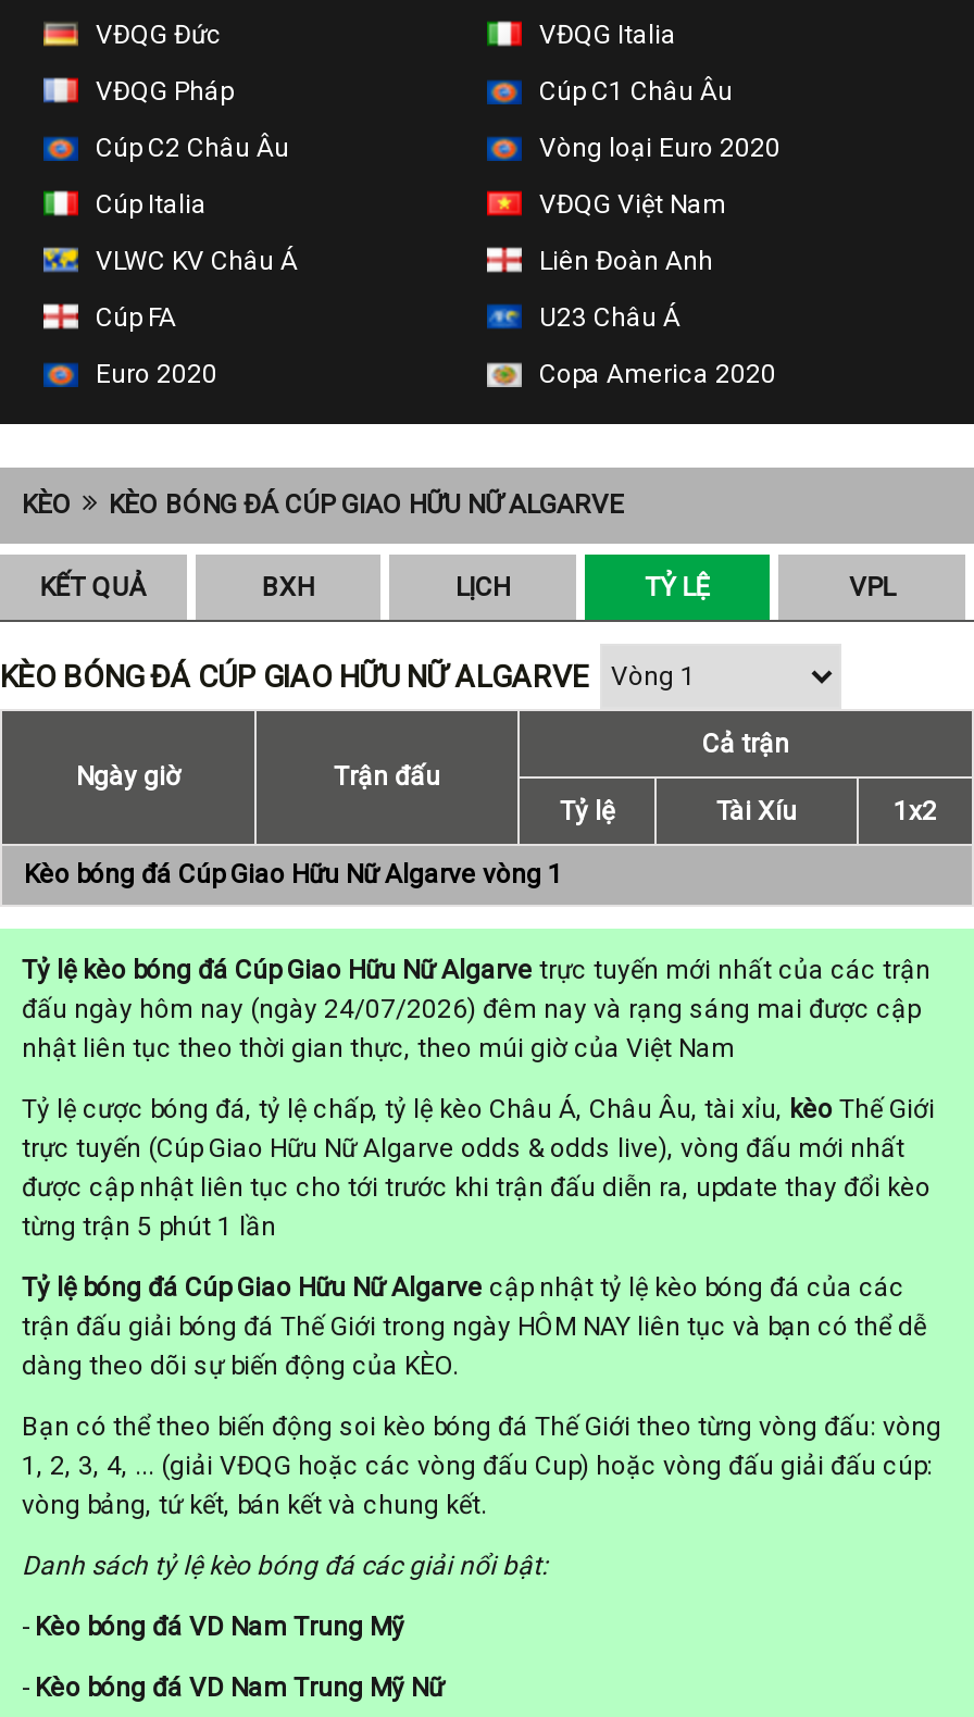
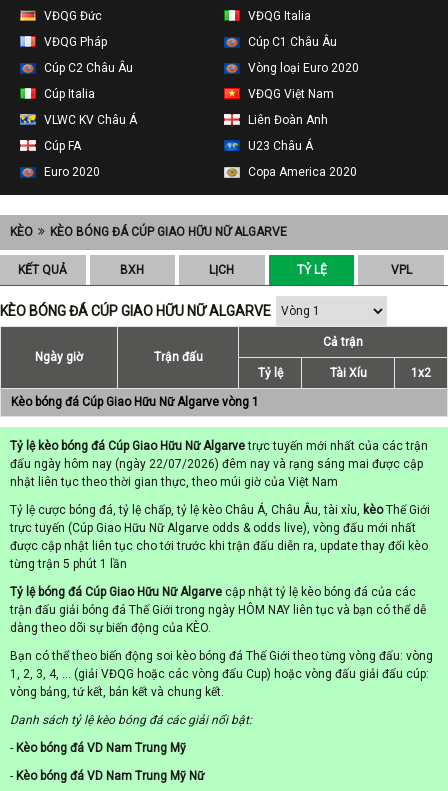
- đấu ngày hôm nay (ngày 24/07/2026) đêm nay và rạng sáng mai được cập
+ đấu ngày hôm nay (ngày 22/07/2026) đêm nay và rạng sáng mai được cập
